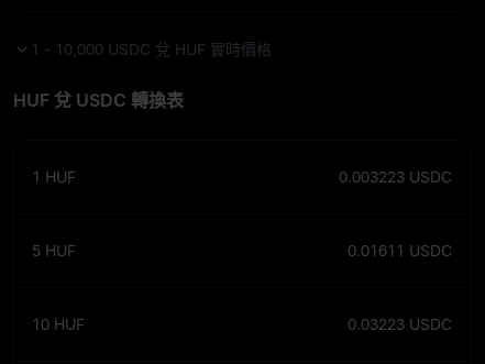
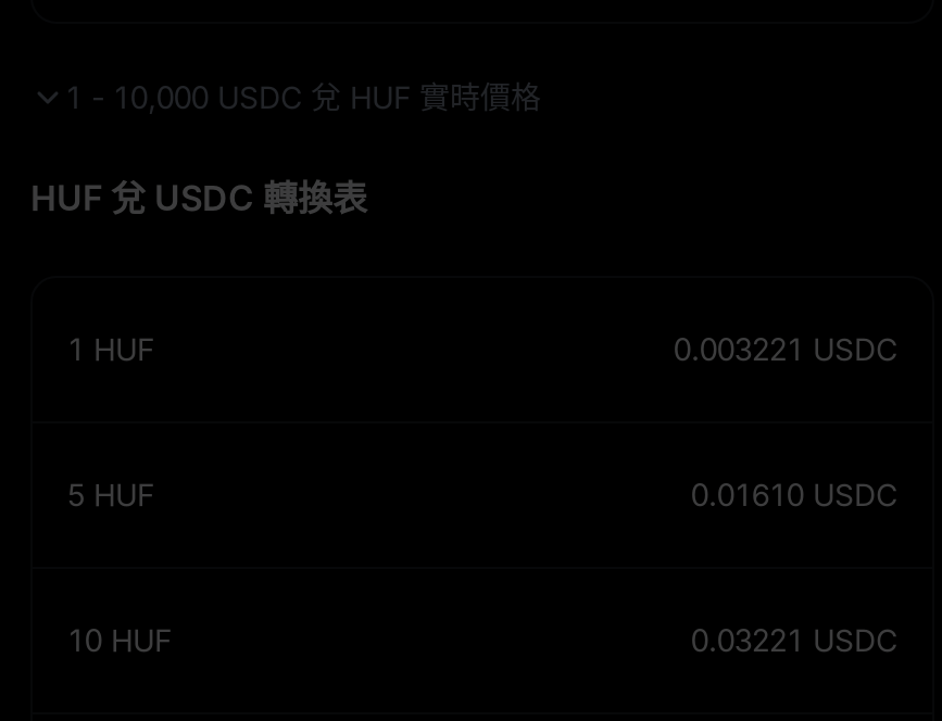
- 0.003223 USDC
+ 0.003221 USDC

- 0.01611 USDC
+ 0.01610 USDC

- 0.03223 USDC
+ 0.03221 USDC
